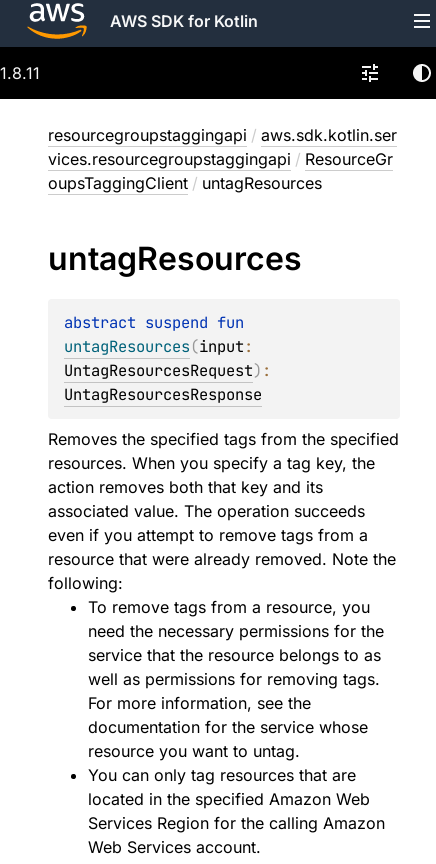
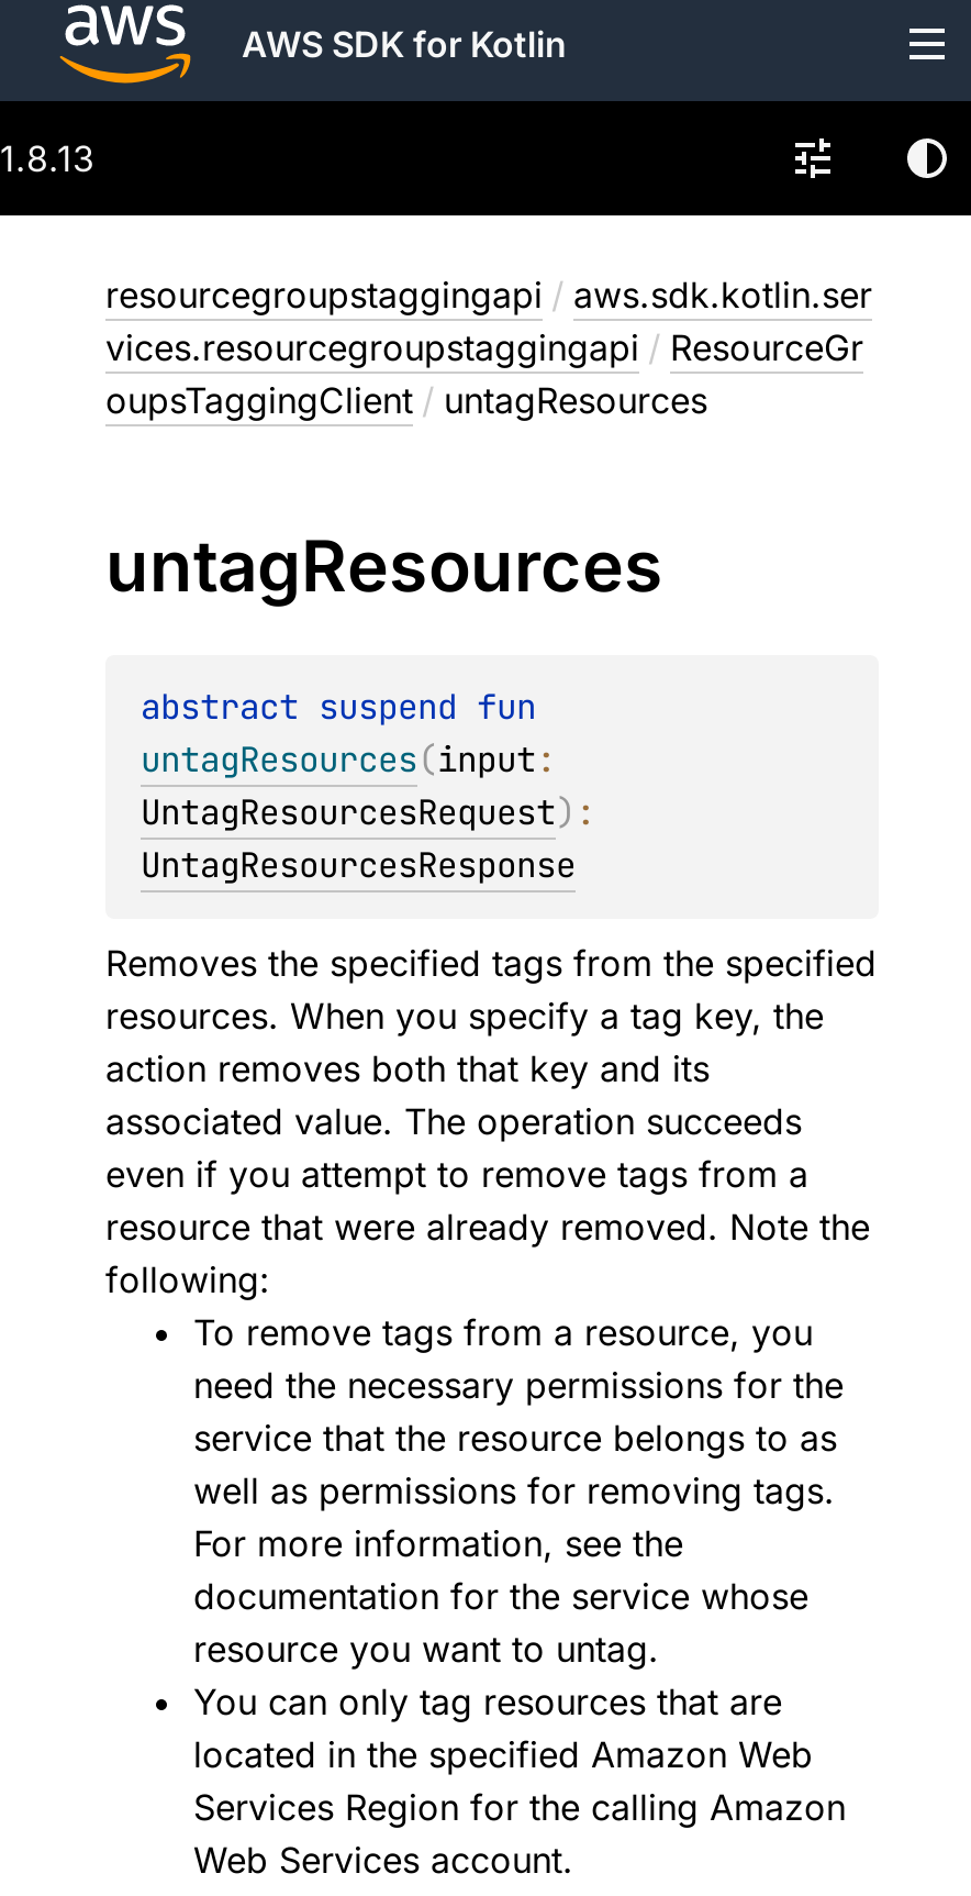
- 1.8.11
+ 1.8.13
